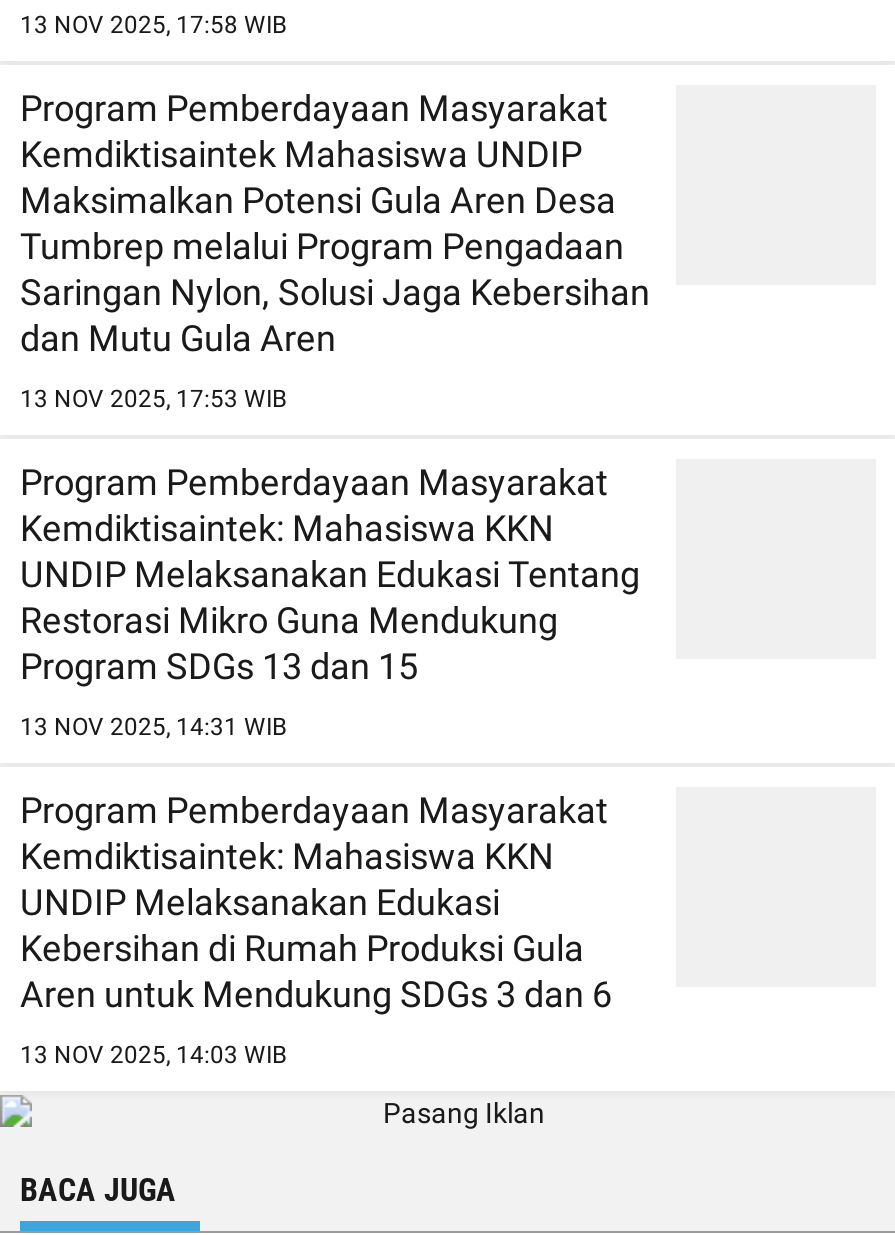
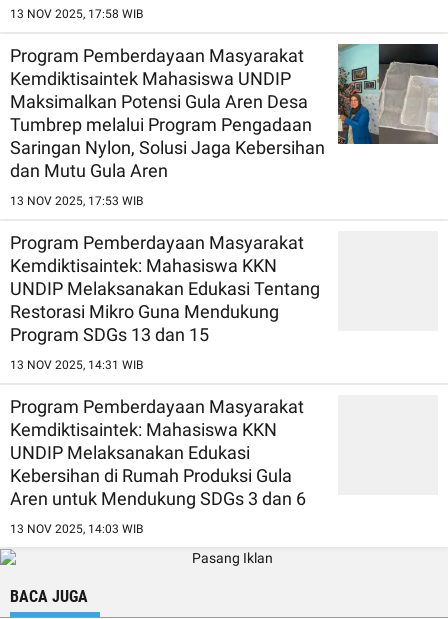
+ [image]
